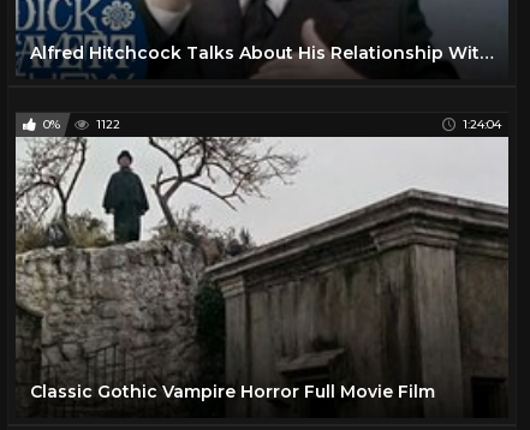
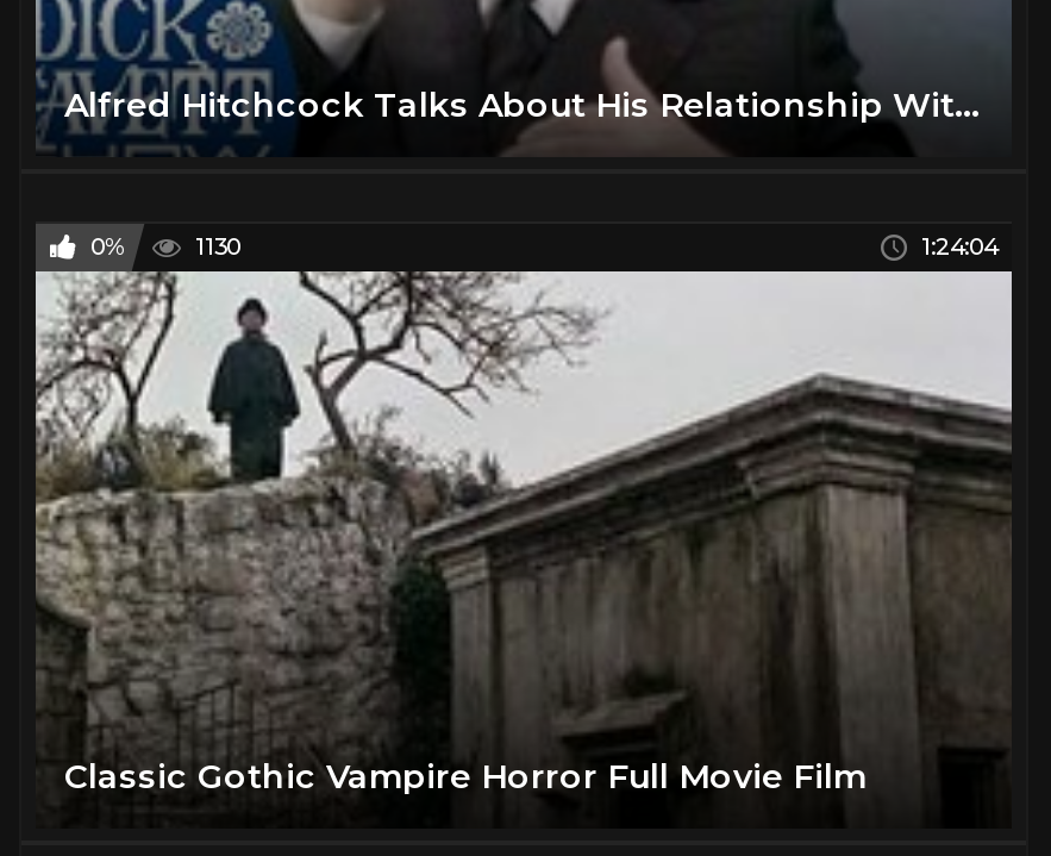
- 1122
+ 1130
